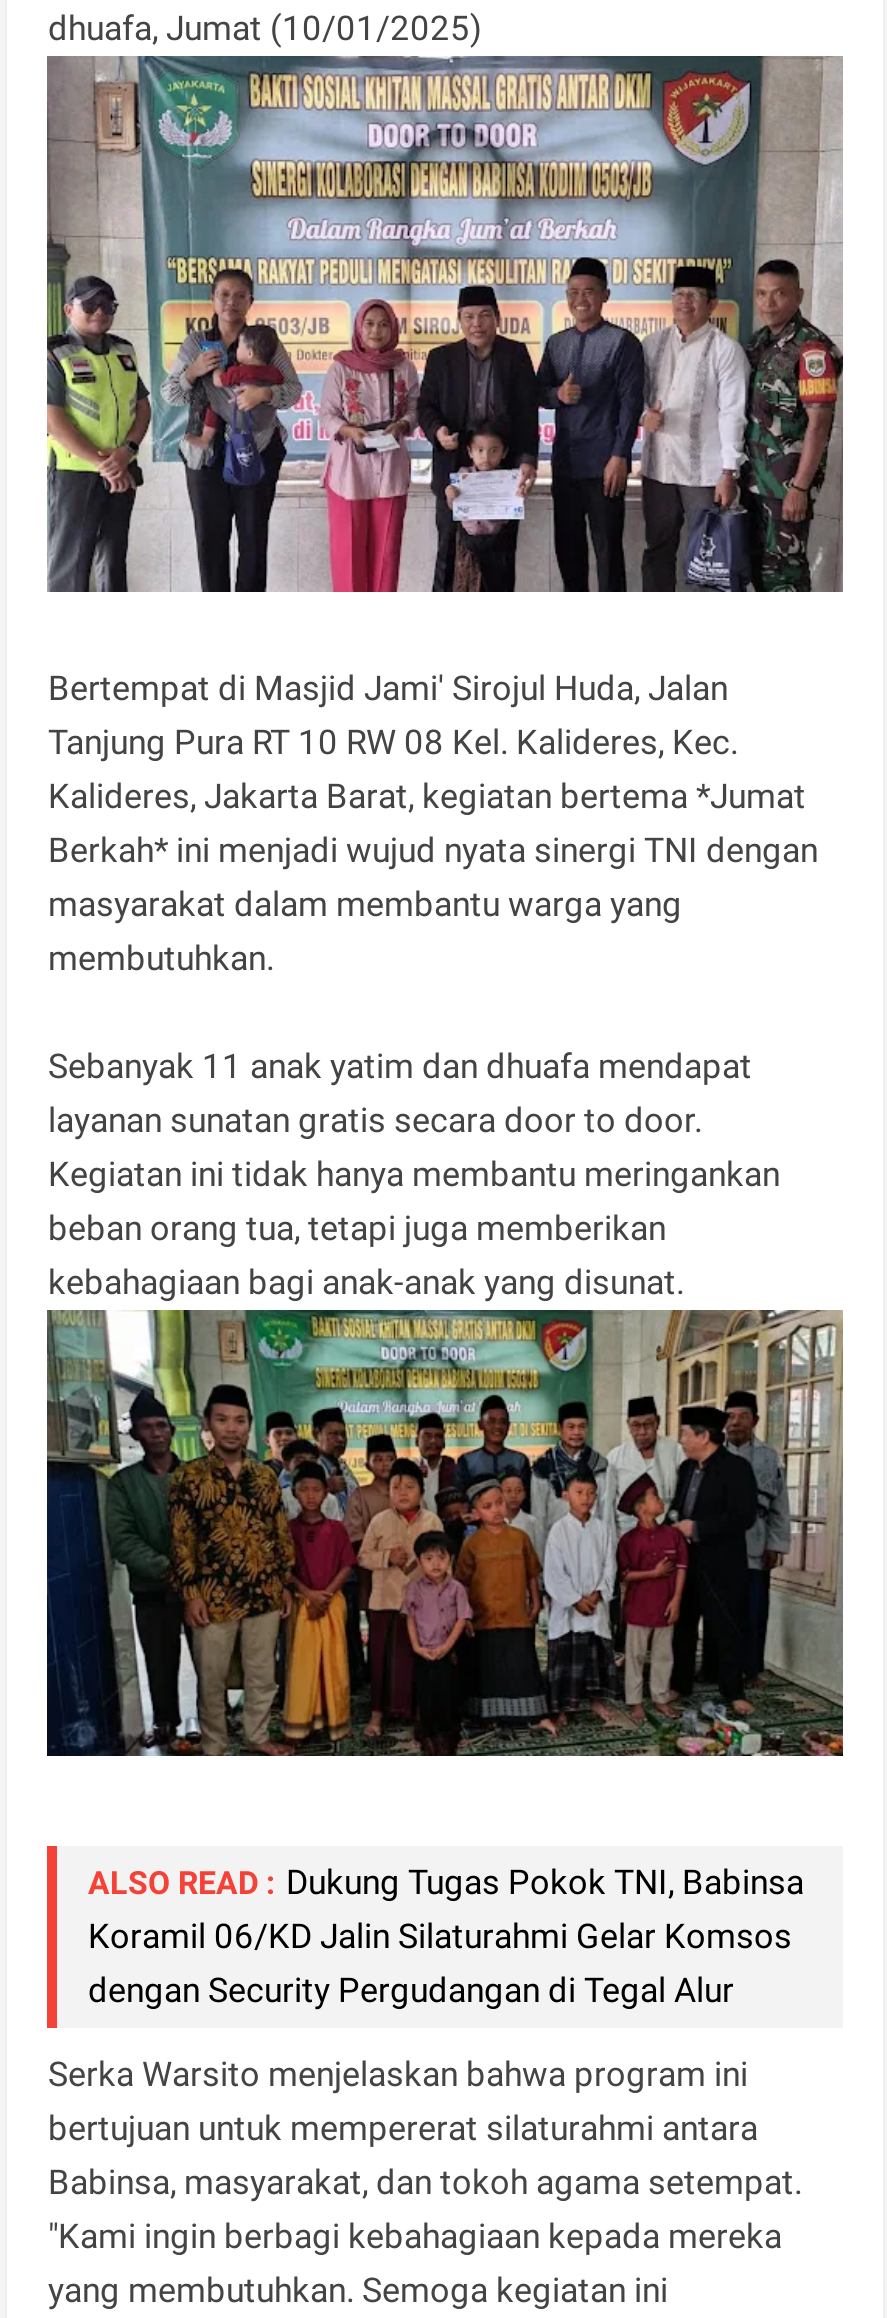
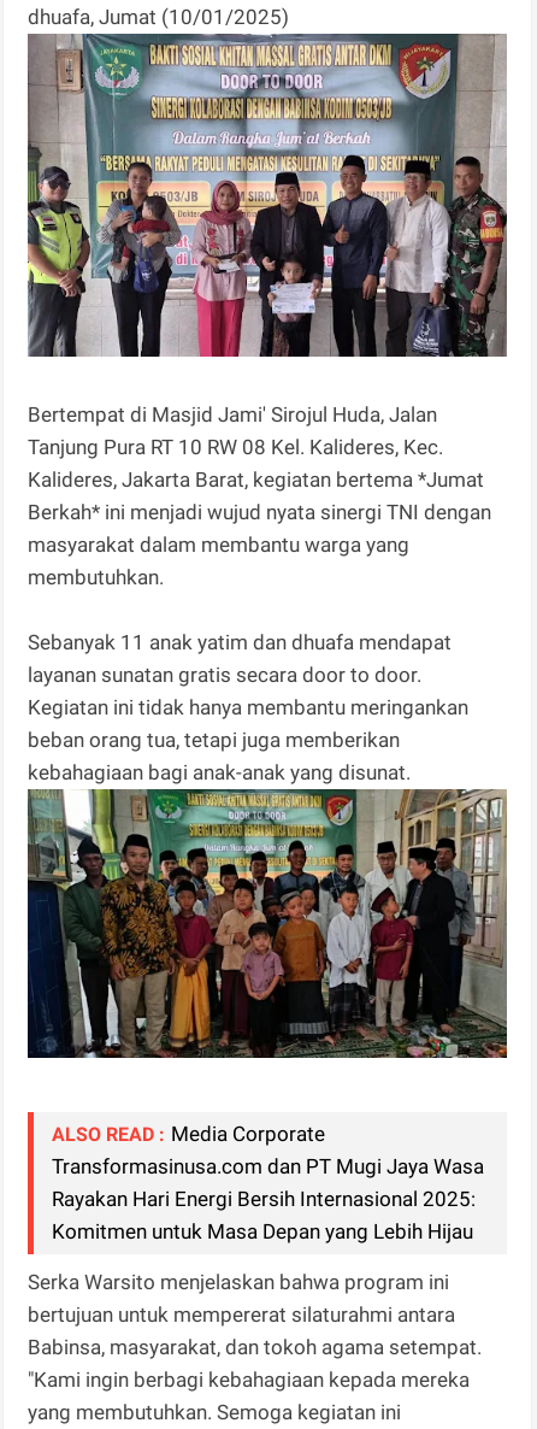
- ALSO READ : Dukung Tugas Pokok TNI, Babinsa
- Koramil 06/KD Jalin Silaturahmi Gelar Komsos
- dengan Security Pergudangan di Tegal Alur
+ ALSO READ : Media Corporate
+ Transformasinusa.com dan PT Mugi Jaya Wasa
+ Rayakan Hari Energi Bersih Internasional 2025:
+ Komitmen untuk Masa Depan yang Lebih Hijau
